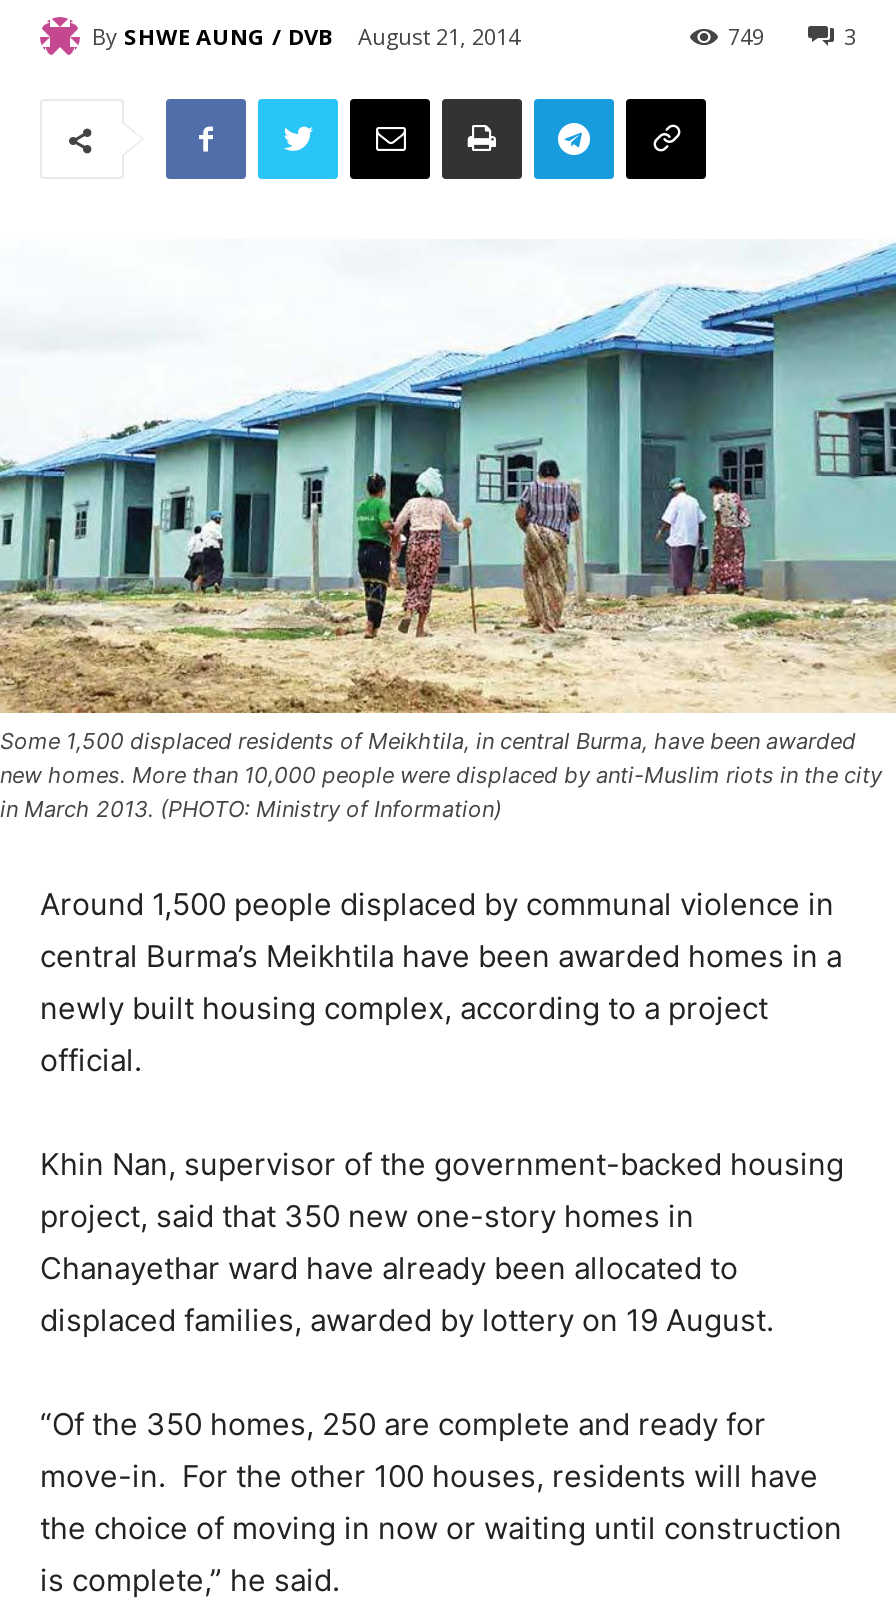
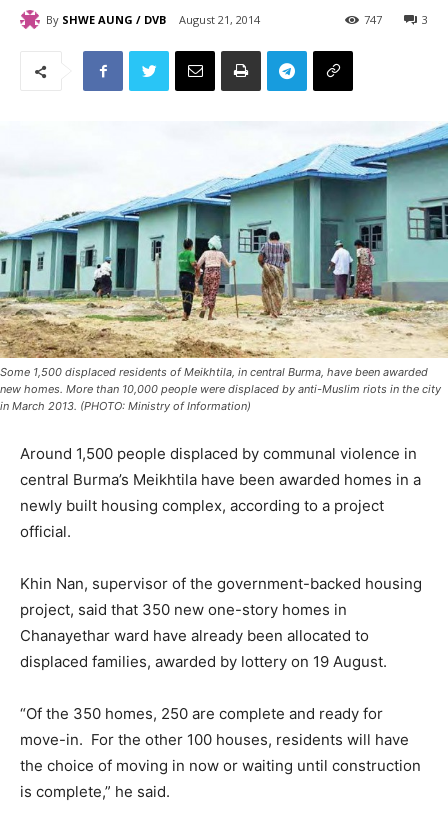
- 749
+ 747
